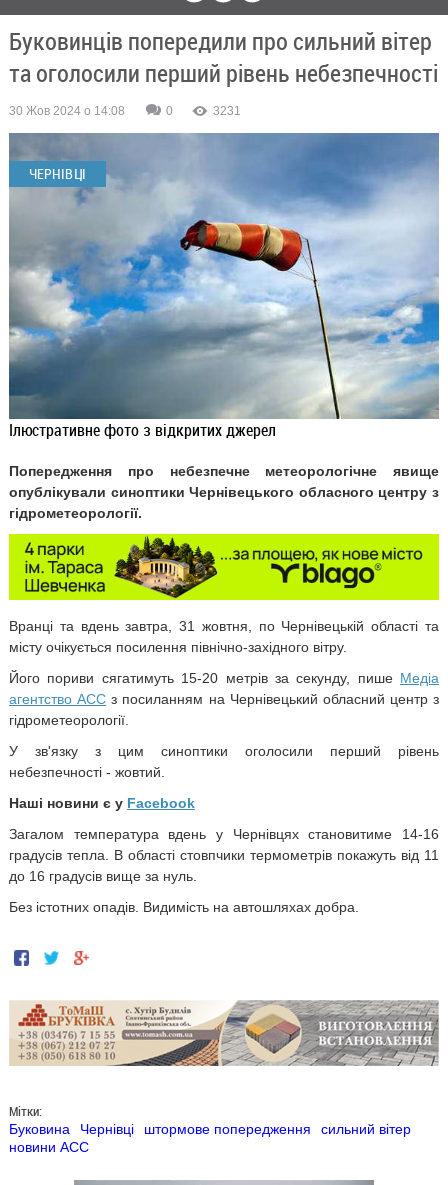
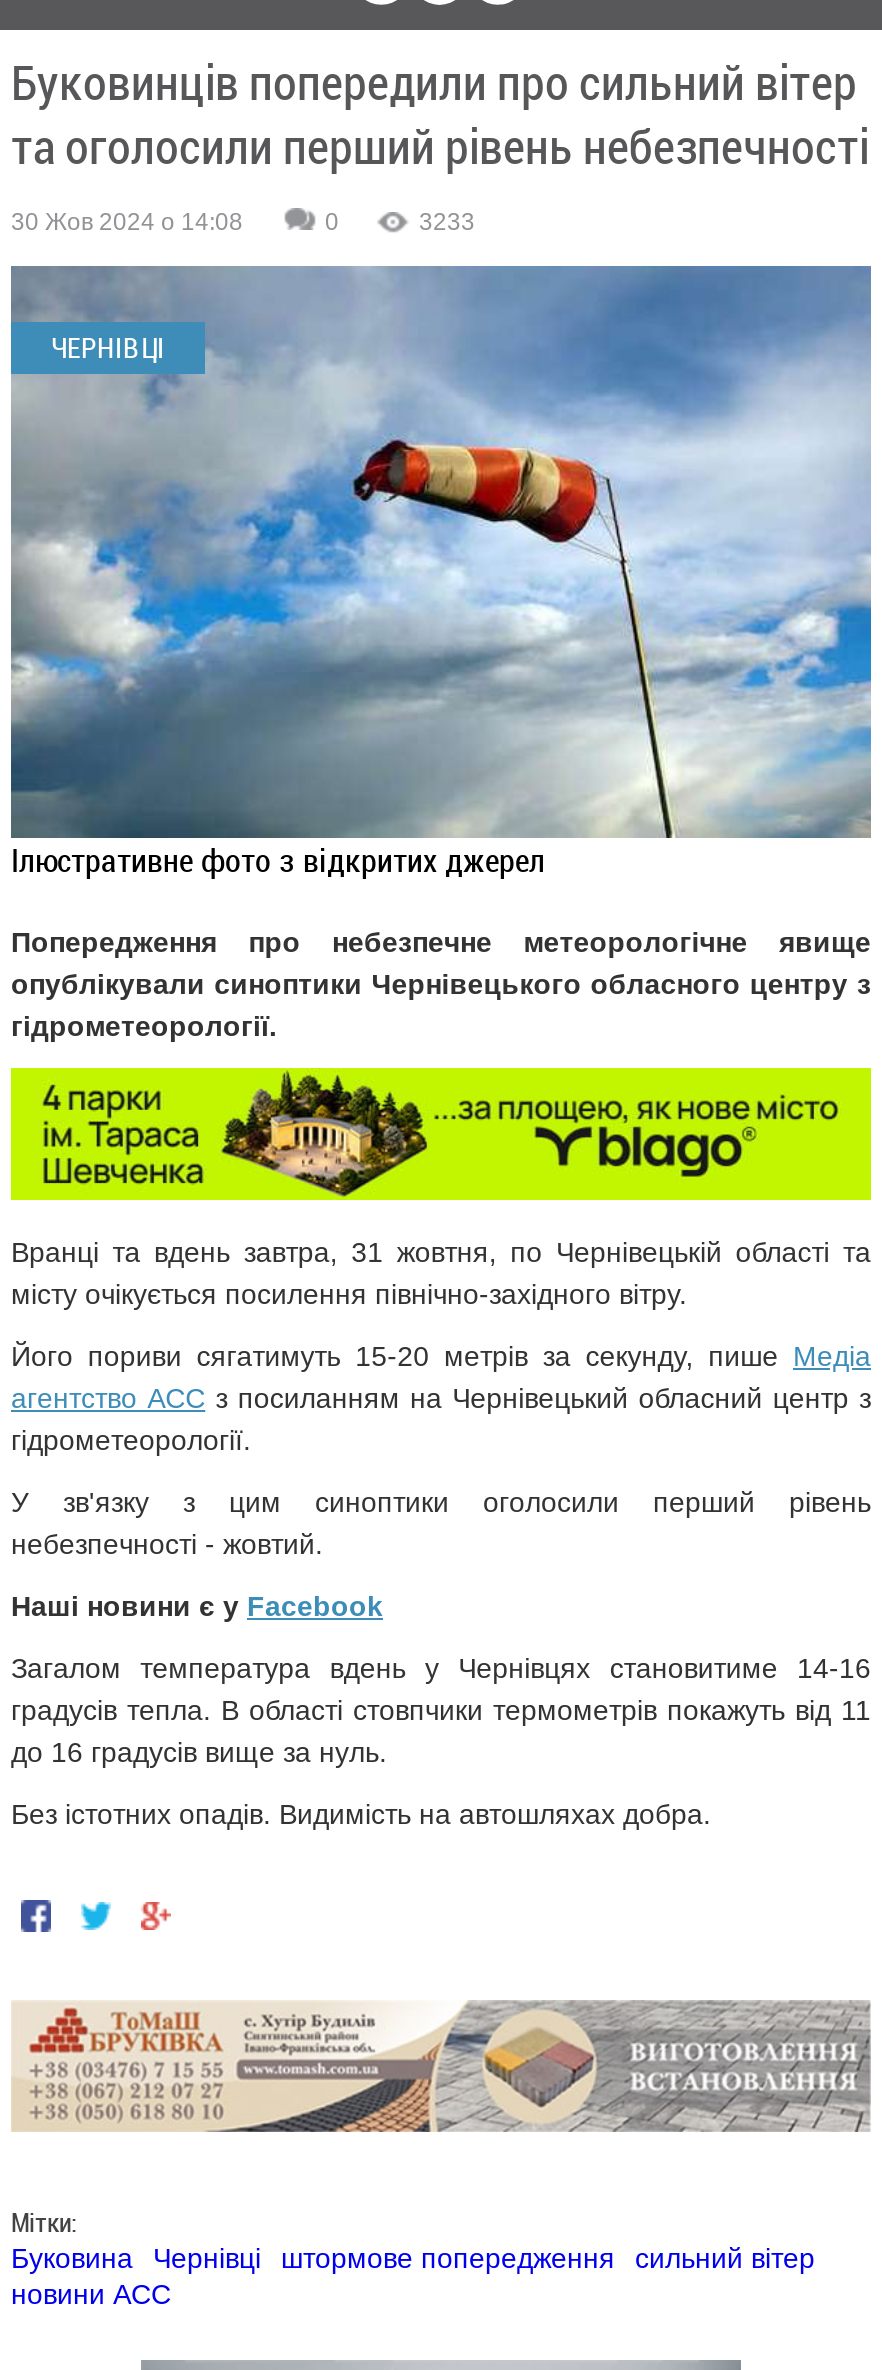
- 3231
+ 3233
